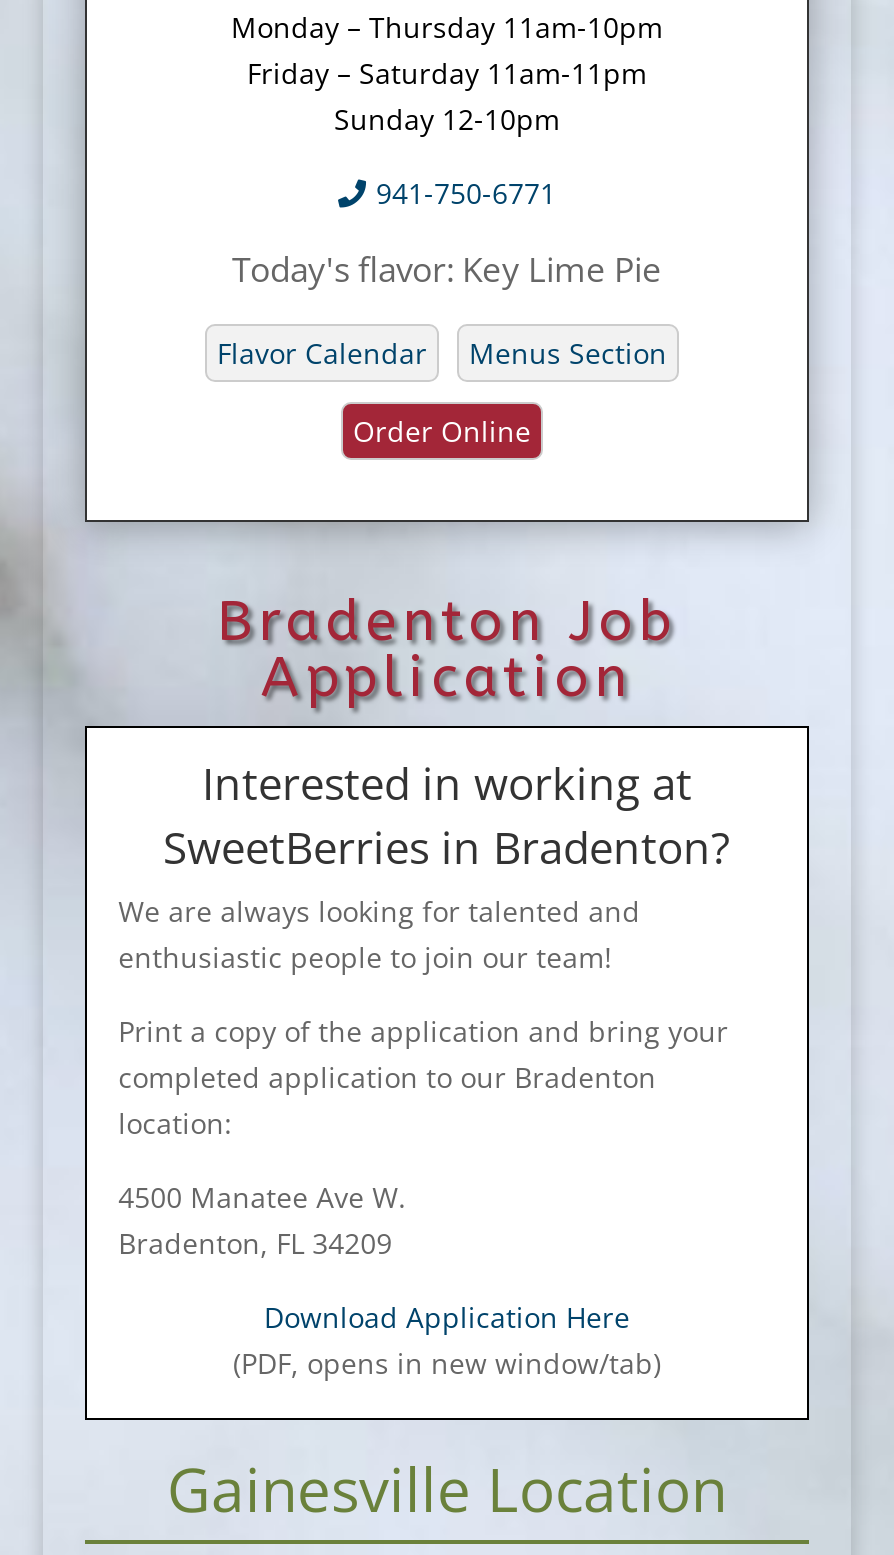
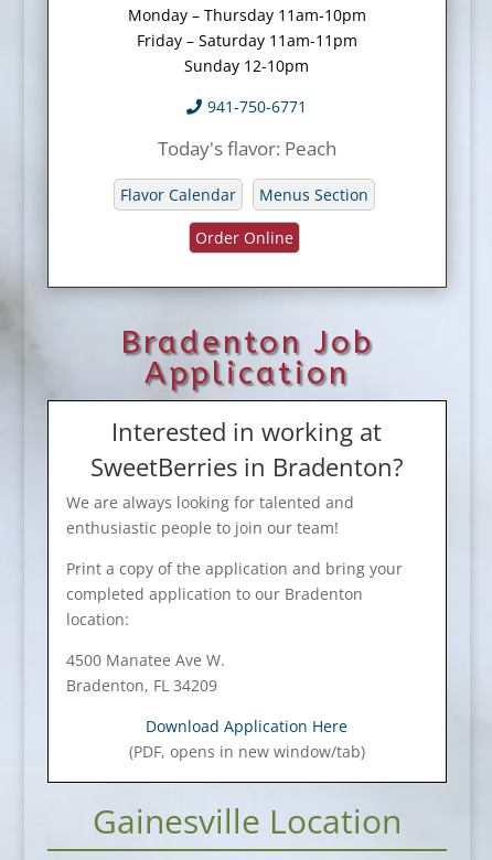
- Today's flavor: Key Lime Pie
+ Today's flavor: Peach
